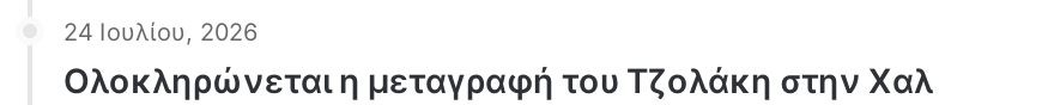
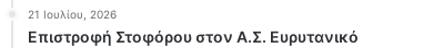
- 24 Ιουλίου, 2026
- Ολοκληρώνεται η μεταγραφή του Τζολάκη στην Χαλ
+ 21 Ιουλίου, 2026
+ Επιστροφή Στοφόρου στον Α.Σ. Ευρυτανικό
